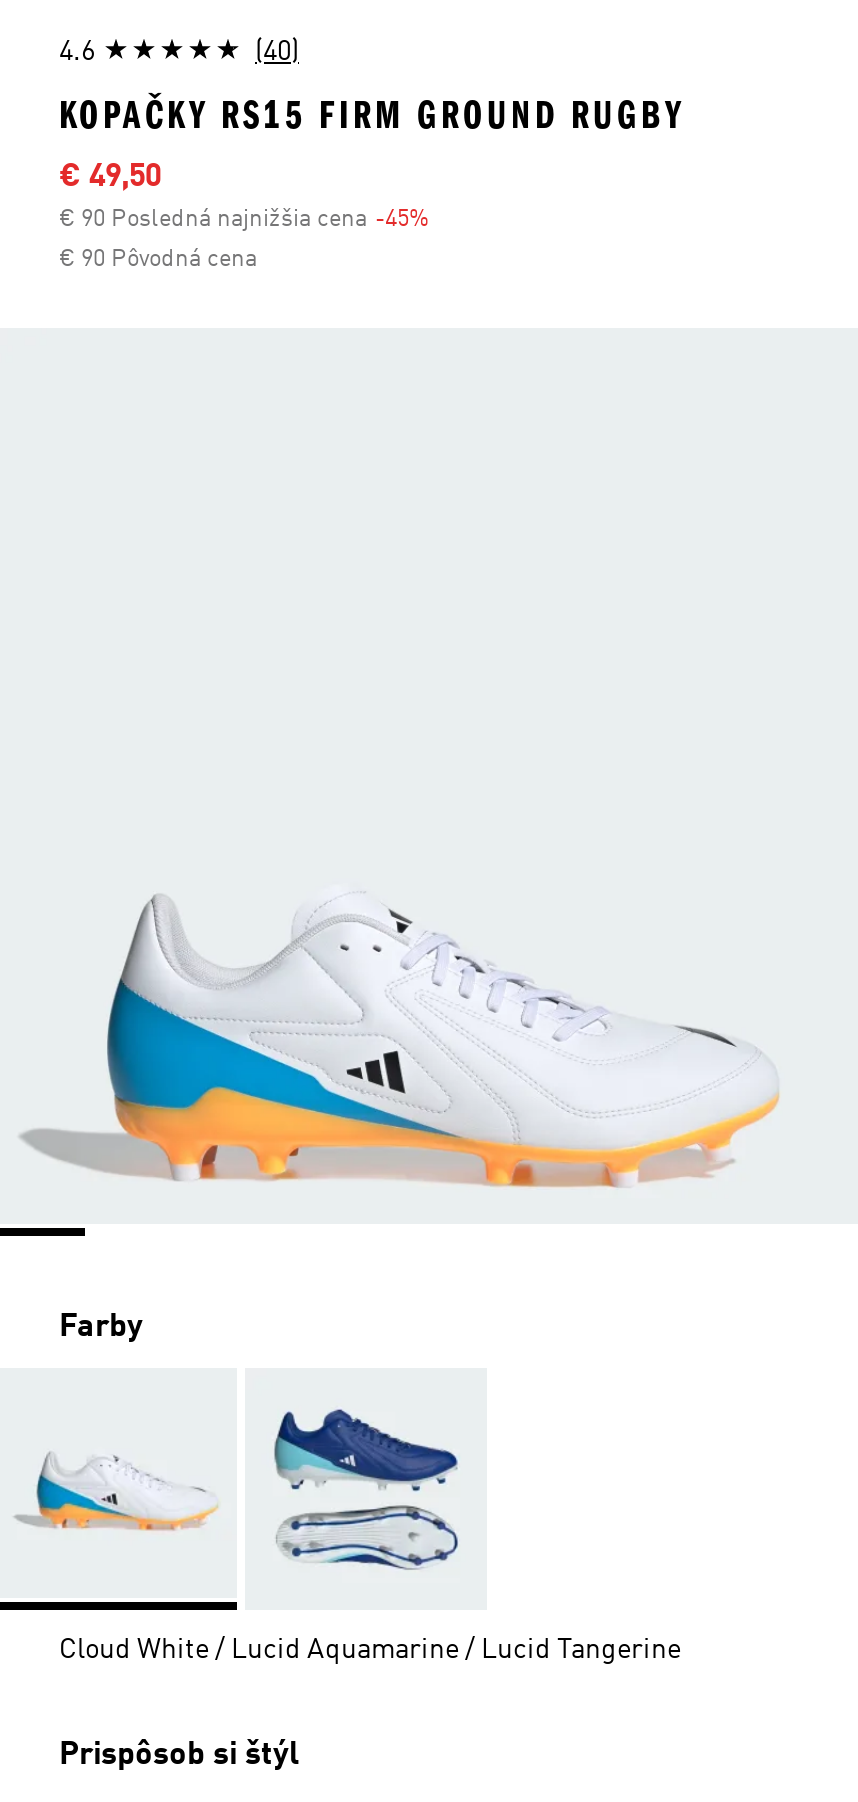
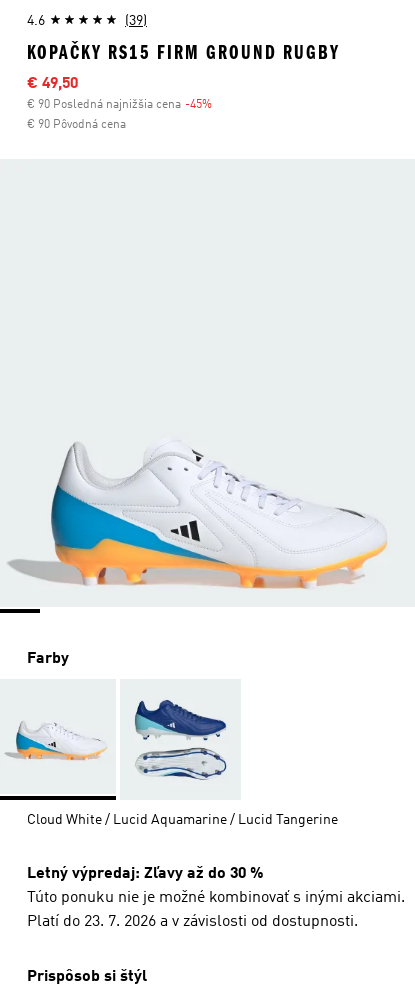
- (40)
+ (39)

+ Letný výpredaj: Zľavy až do 30 %
+ Túto ponuku nie je možné kombinovať s inými akciami.
+ Platí do 23. 7. 2026 a v závislosti od dostupnosti.
